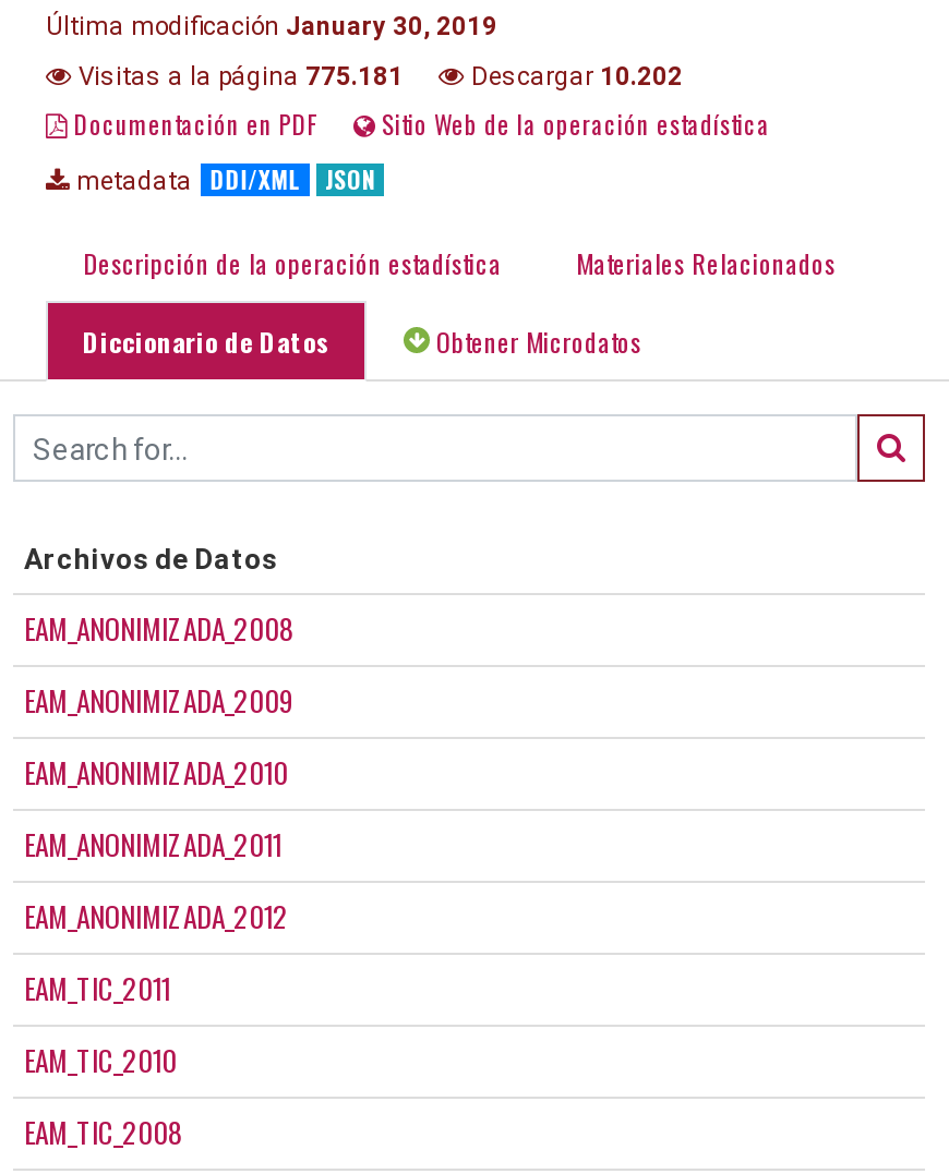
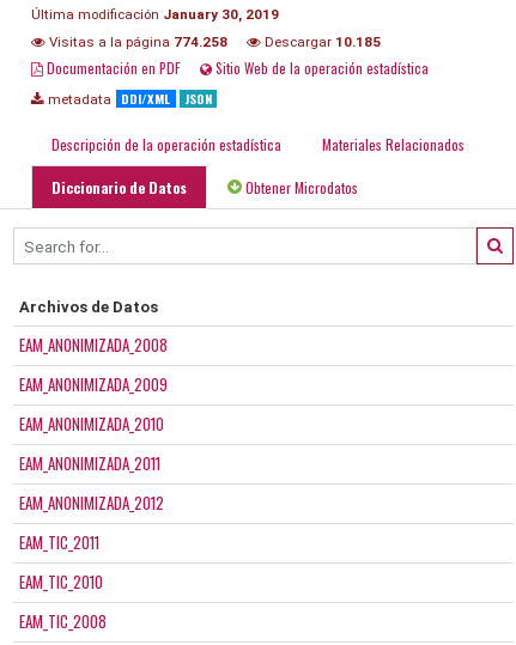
- Visitas a la página 775.181
+ Visitas a la página 774.258

- Descargar 10.202
+ Descargar 10.185
